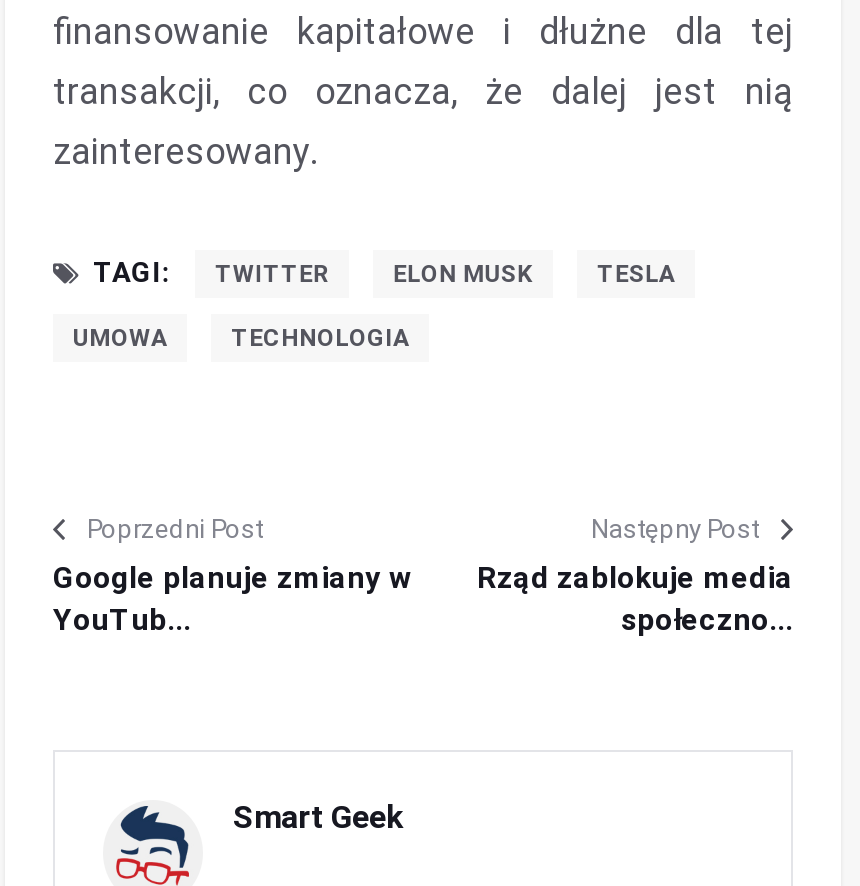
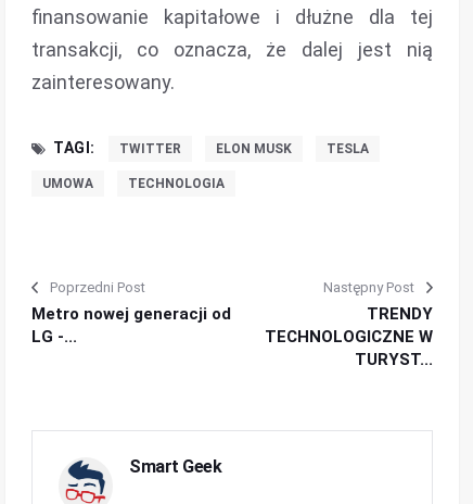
- Google planuje zmiany w
- YouTub...
+ Metro nowej generacji od
+ LG -...

- Rząd zablokuje media
- społeczno...
+ TRENDY
+ TECHNOLOGICZNE W
+ TURYST...
